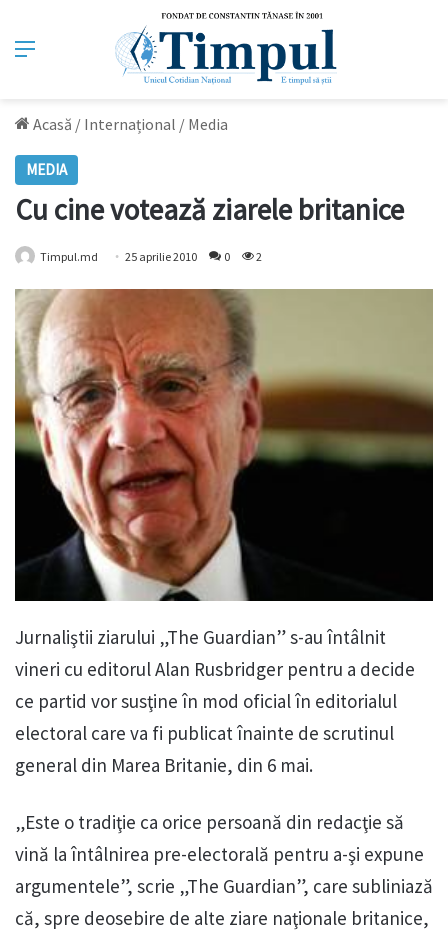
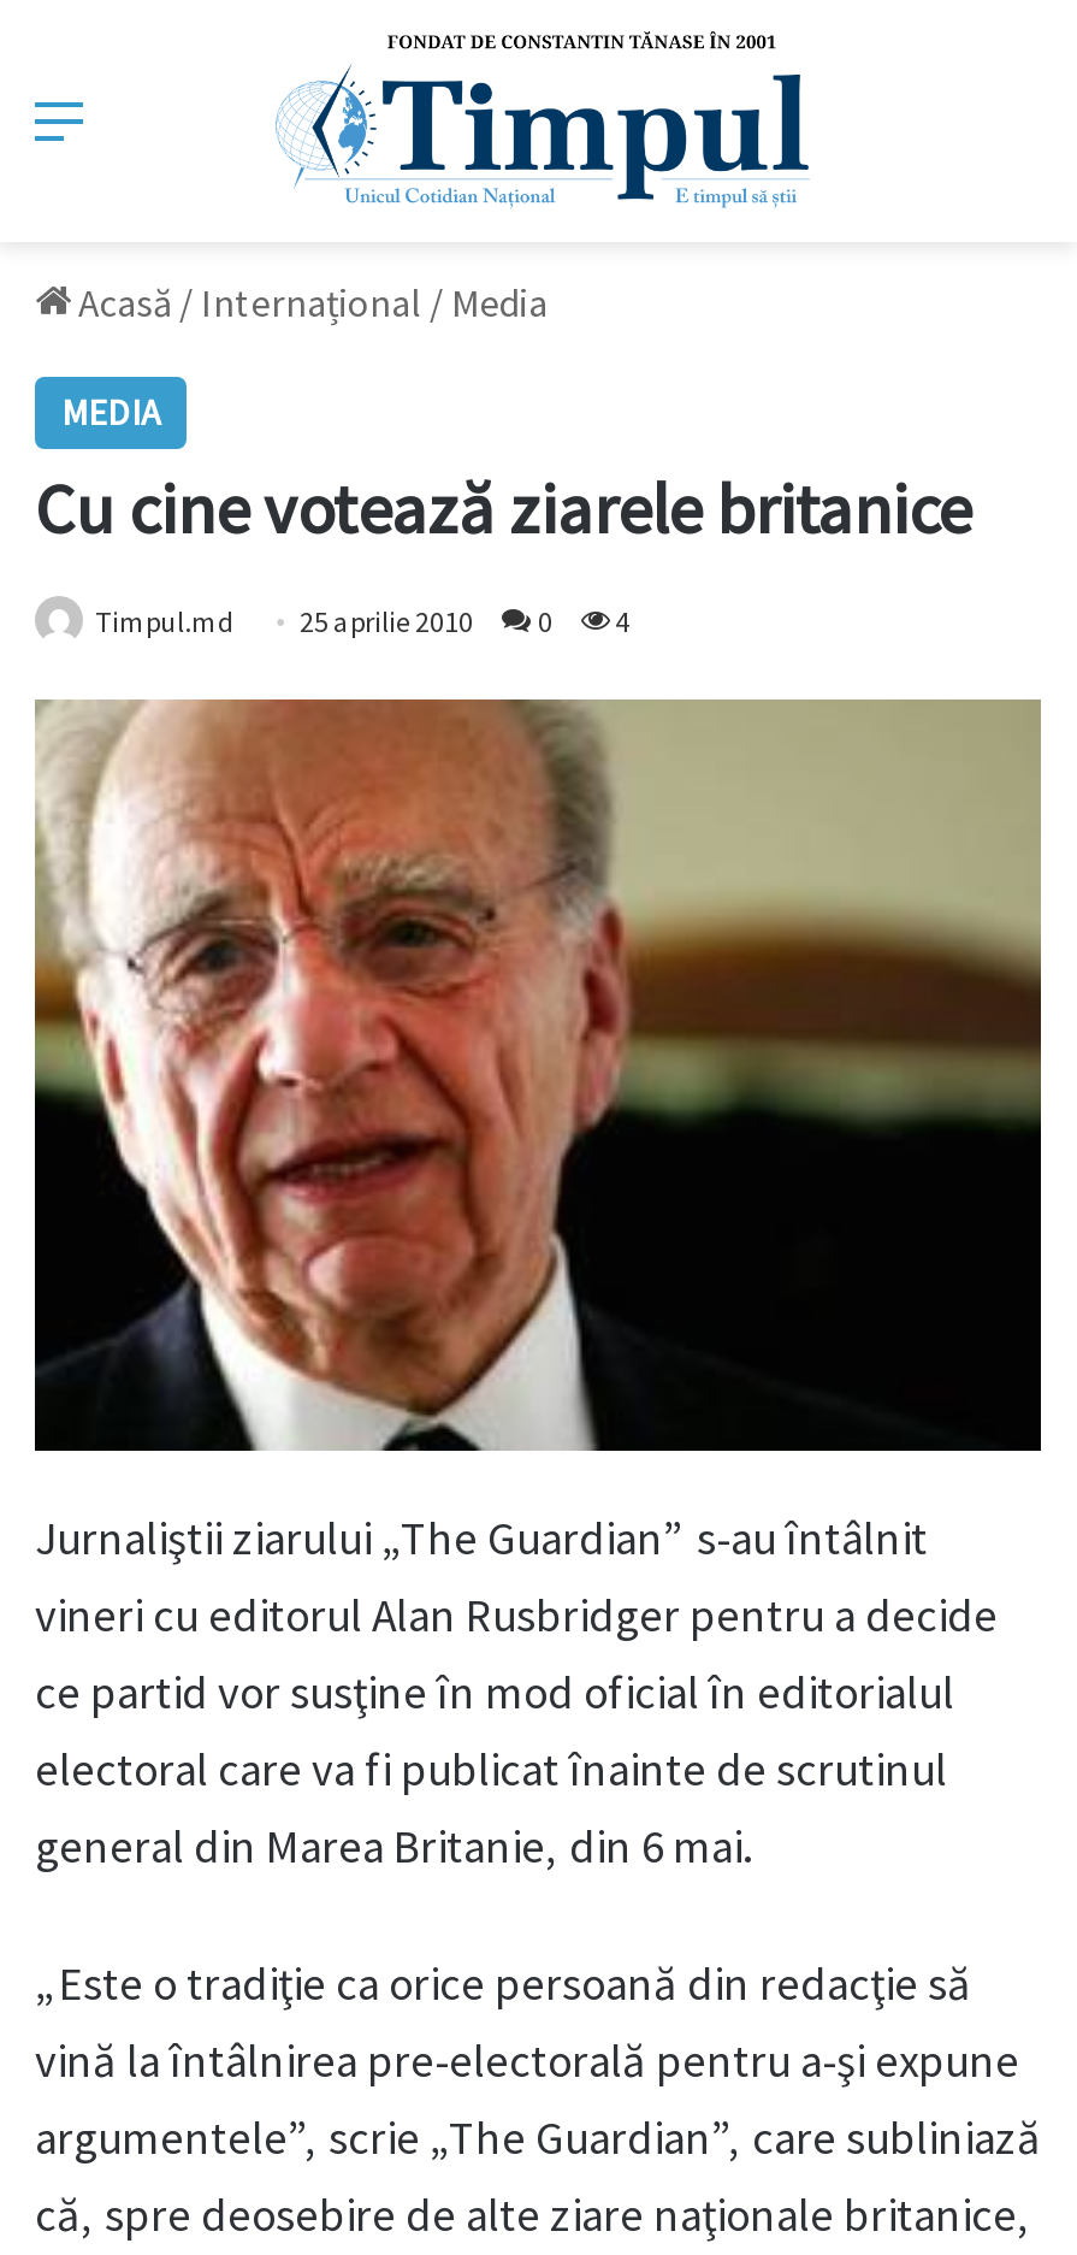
- Timpul.md 25 aprilie 2010 0 2
+ Timpul.md 25 aprilie 2010 0 4
